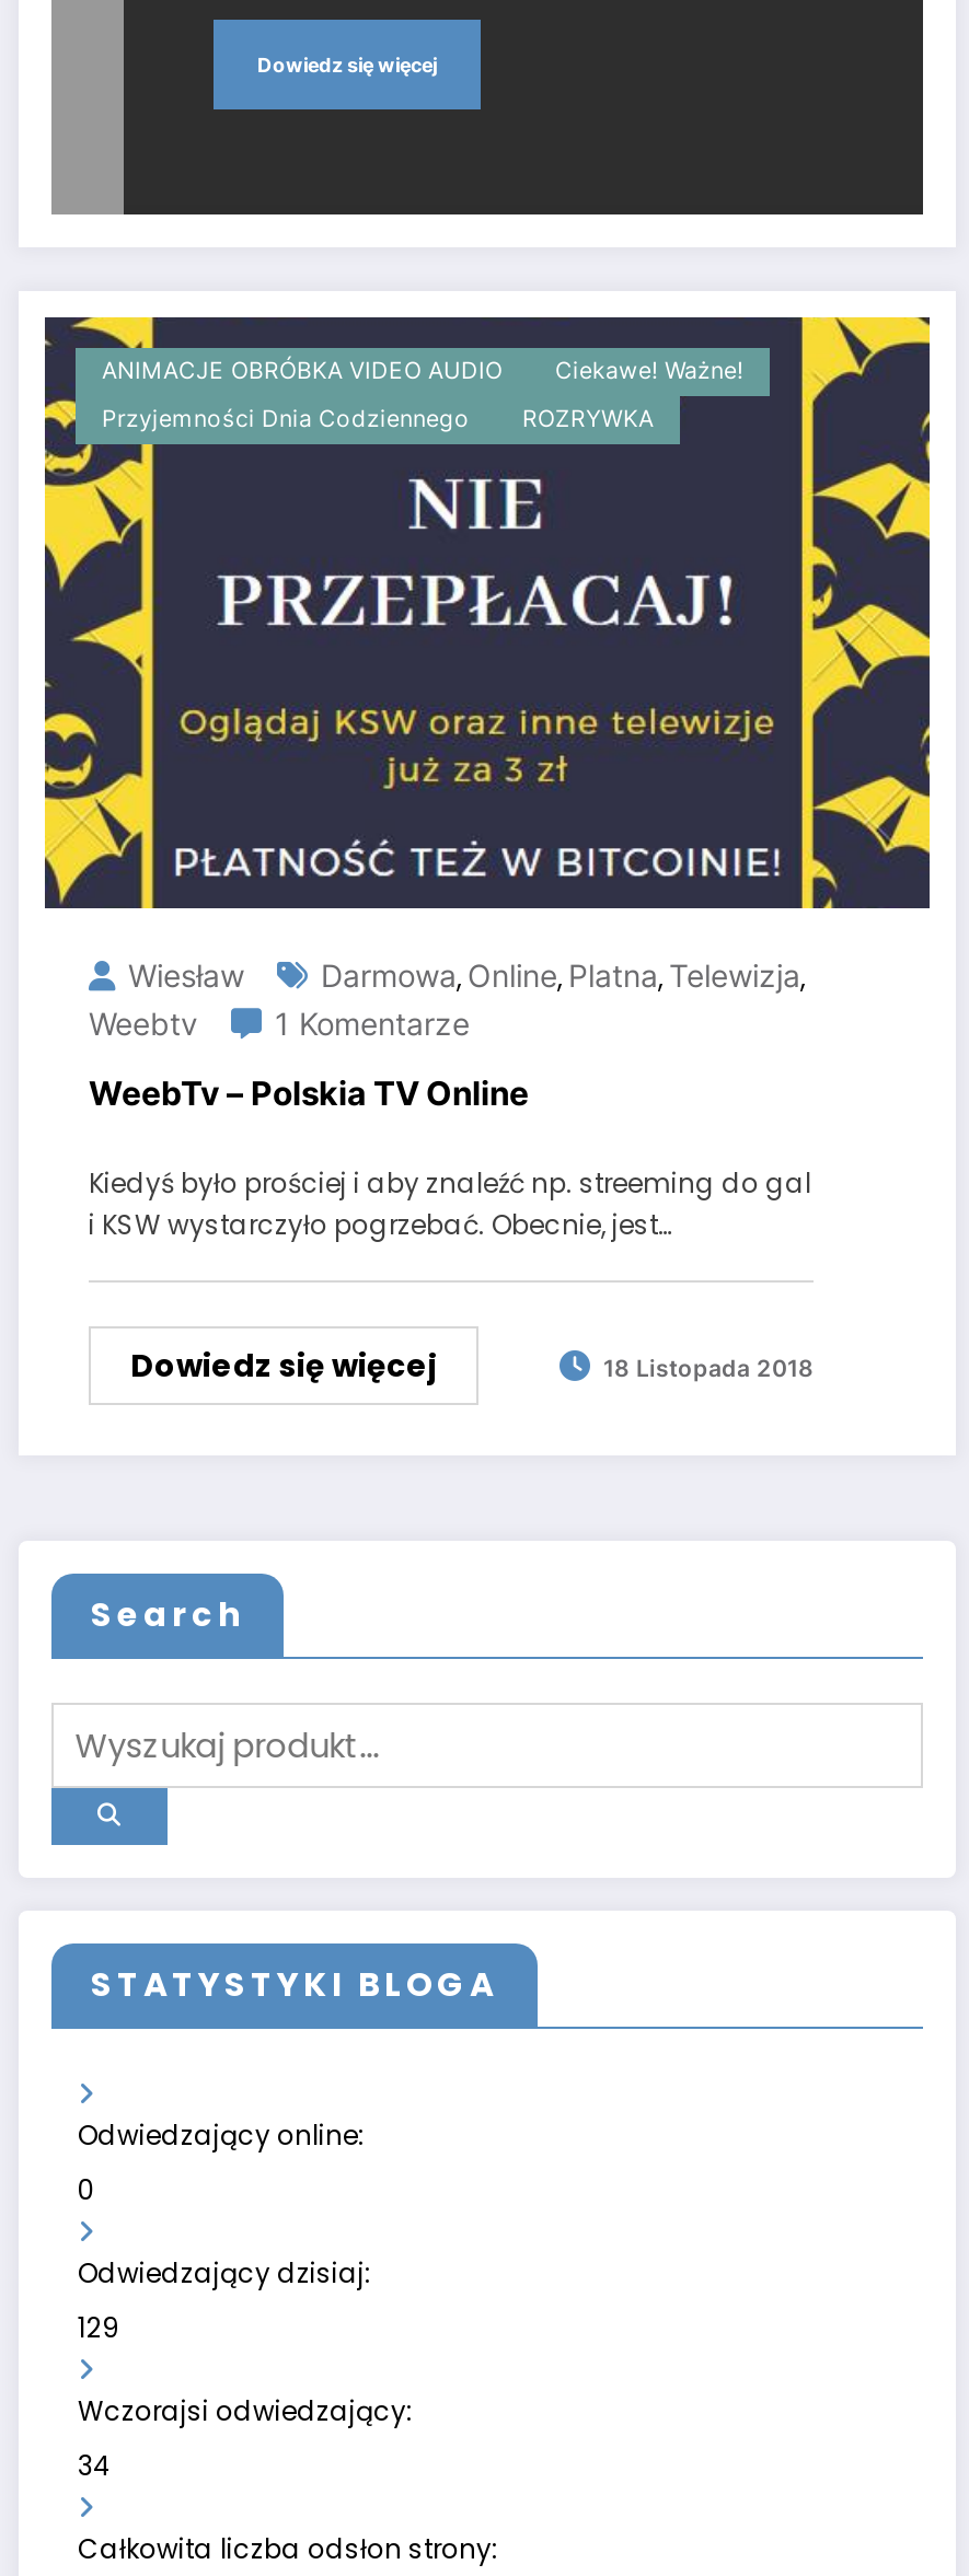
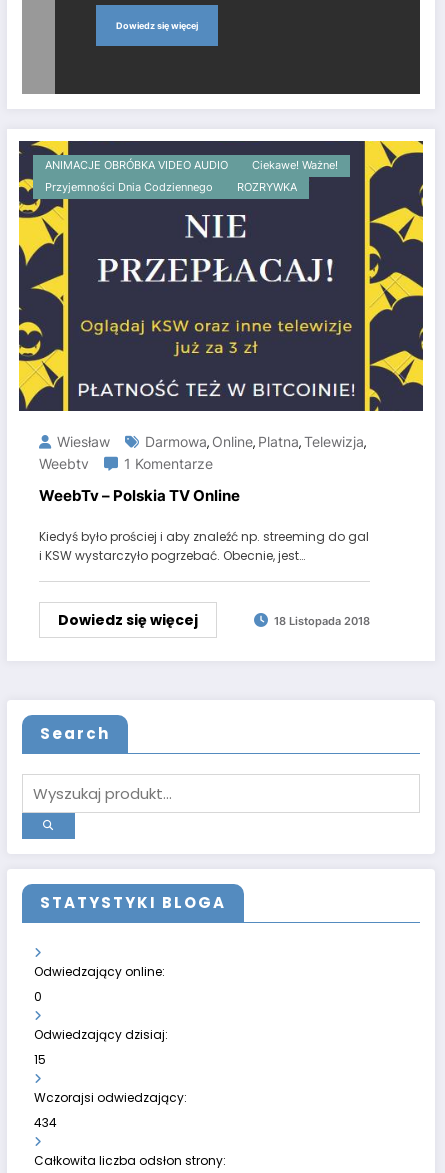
- 129
+ 15

- 34
+ 434
